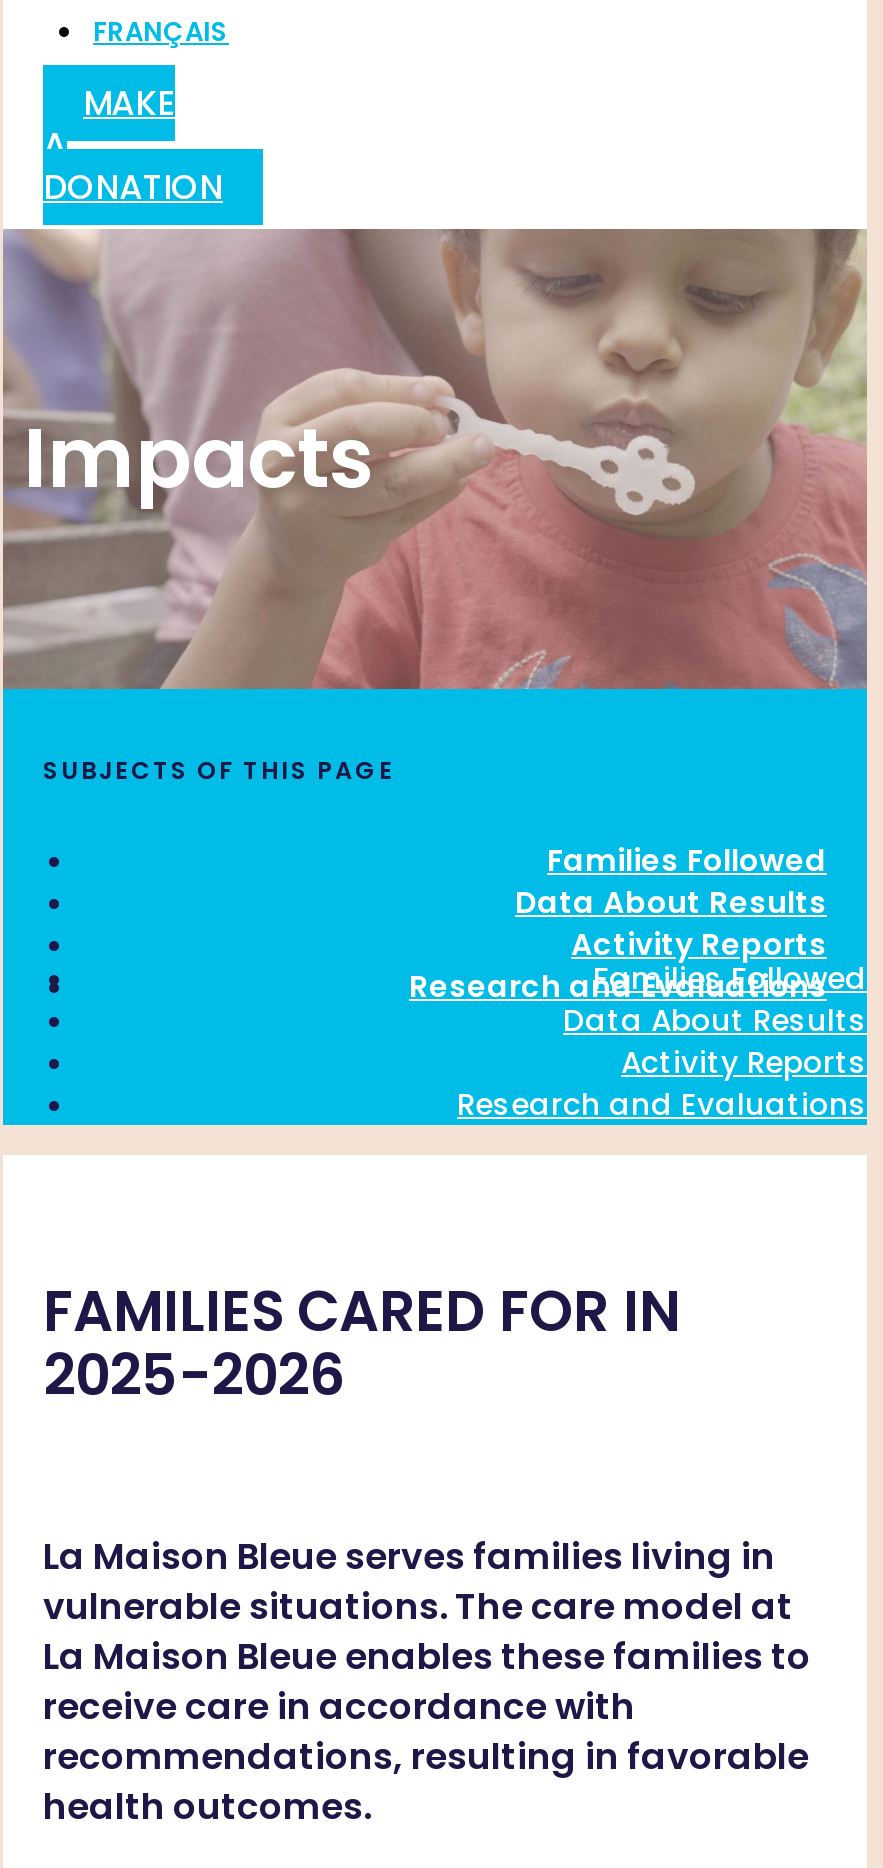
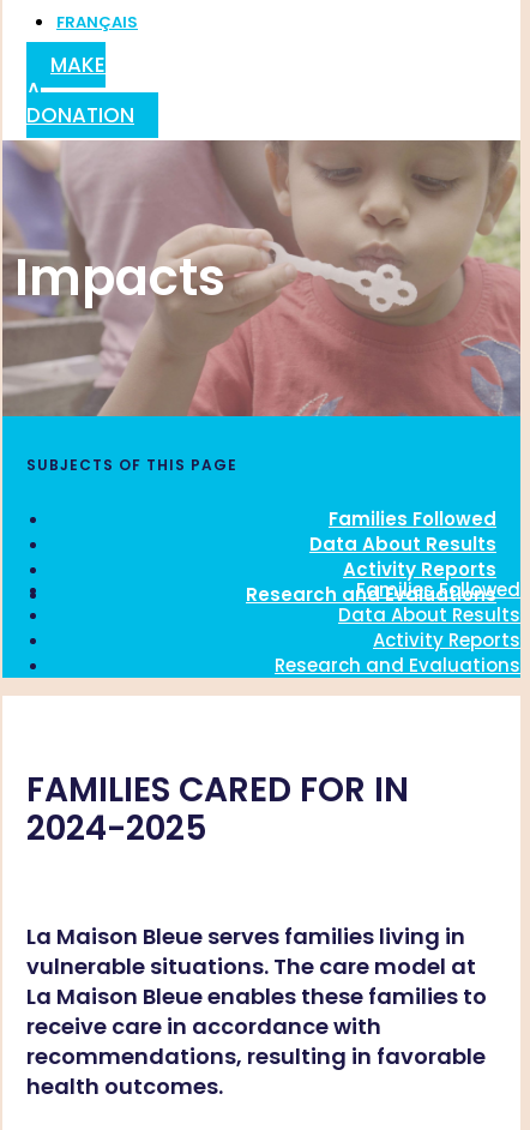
- 2025-2026
+ 2024-2025
